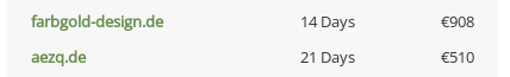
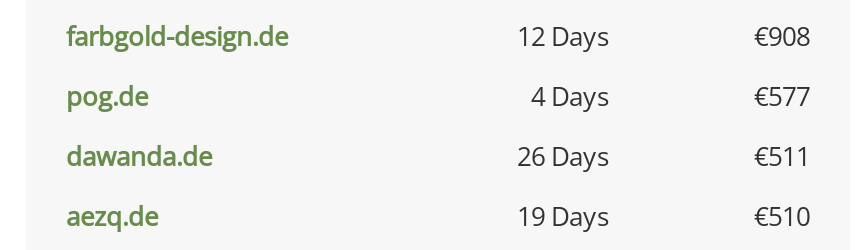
- 14 Days
+ 12 Days

+ pog.de
+ 4 Days
+ €577
+ dawanda.de
+ 26 Days
+ €511

- 21 Days
+ 19 Days
